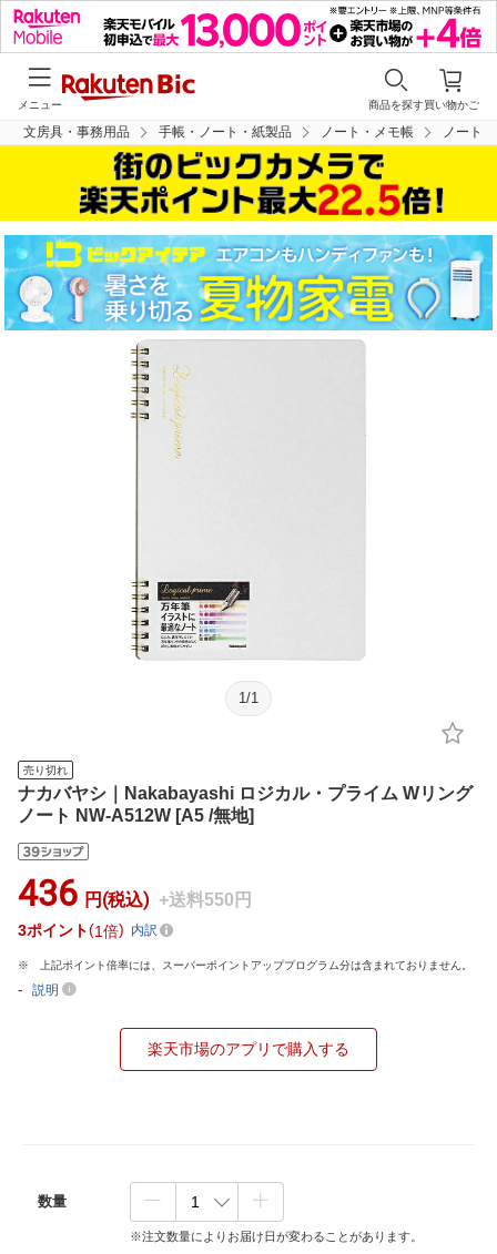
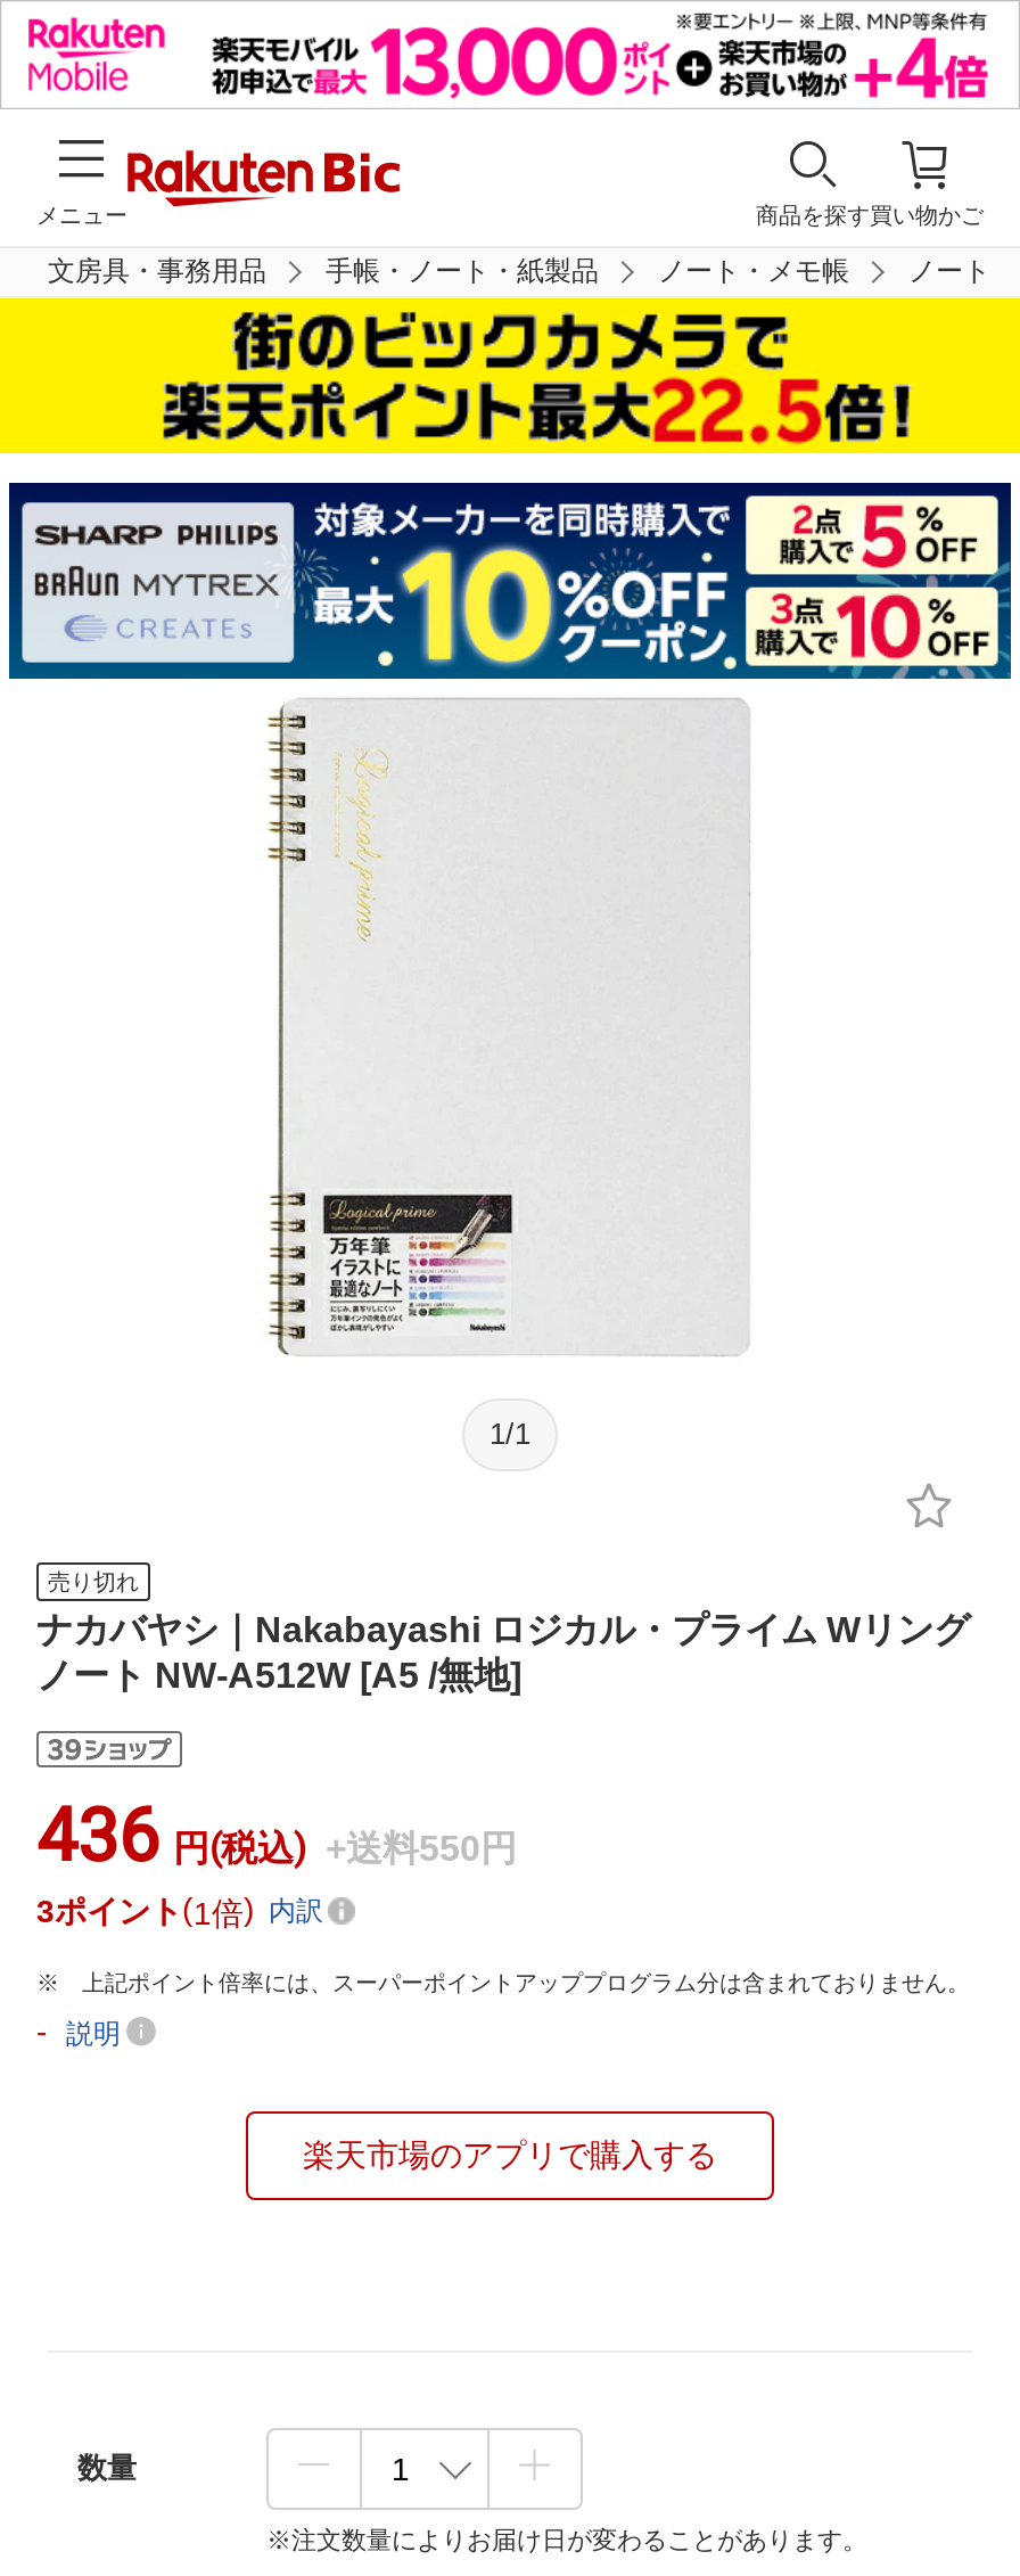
- [image]
+ [image]
